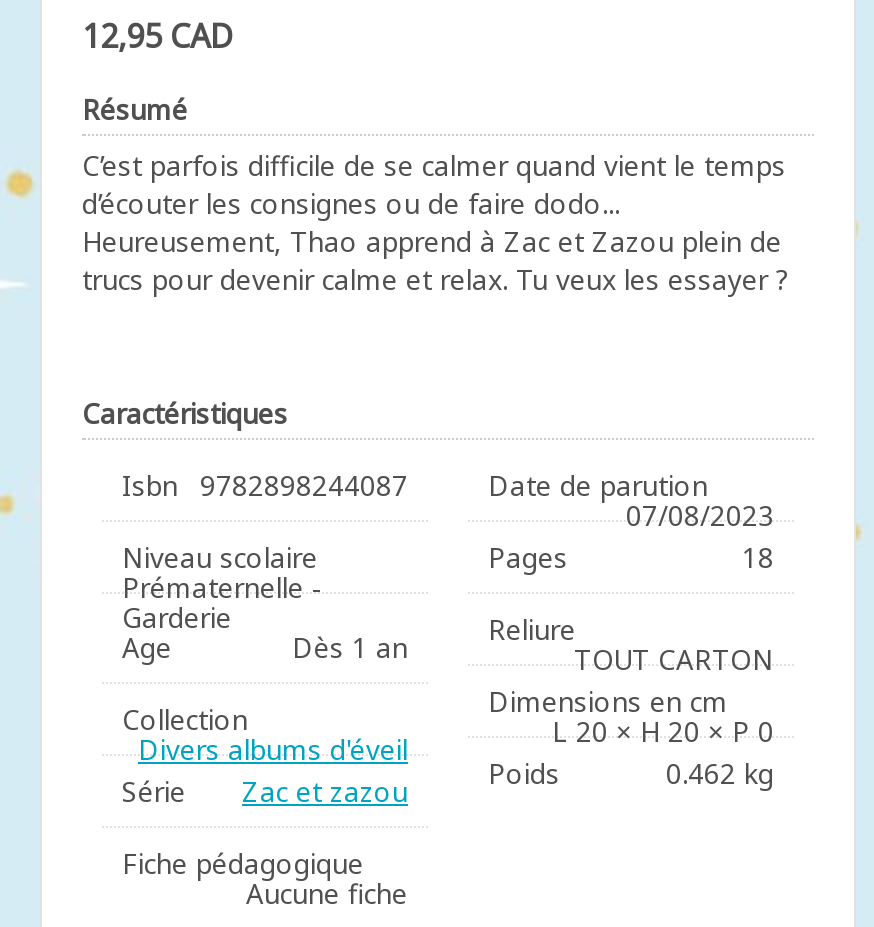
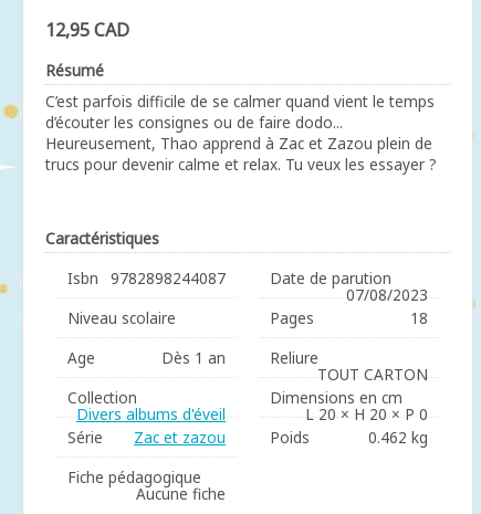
- Prématernelle -
- Garderie
